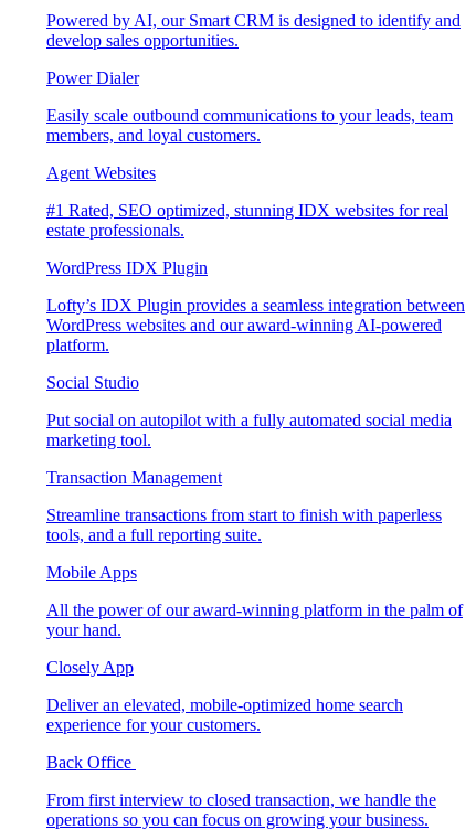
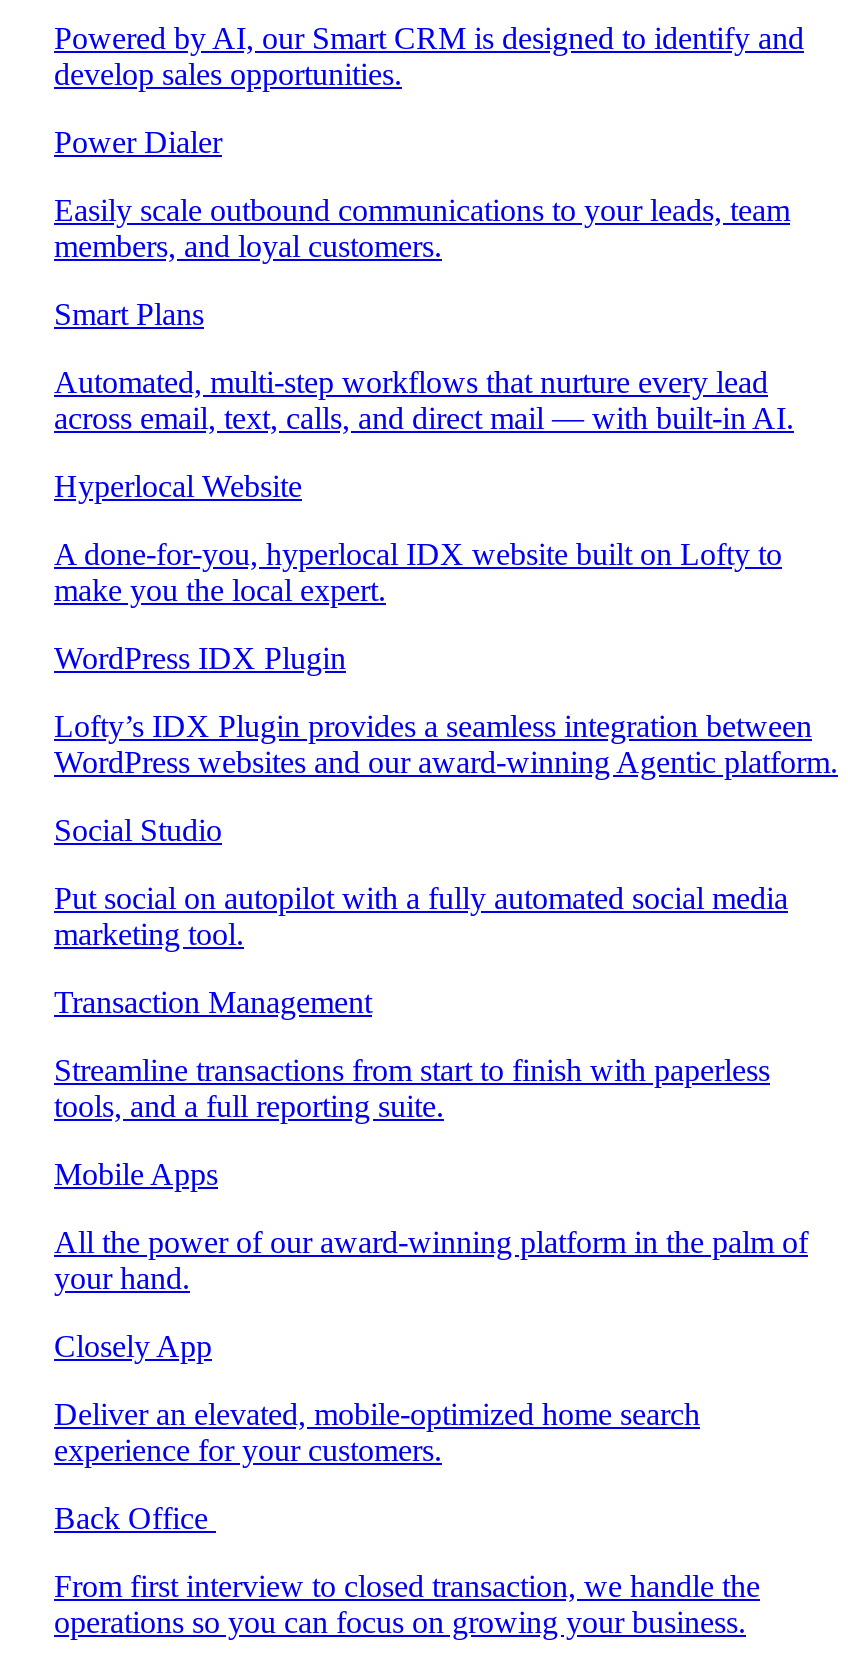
- Agent Websites
- #1 Rated, SEO optimized, stunning IDX websites for real
- estate professionals.
+ Smart Plans
+ Automated, multi-step workflows that nurture every lead
+ across email, text, calls, and direct mail — with built-in AI.
+ Hyperlocal Website
+ A done-for-you, hyperlocal IDX website built on Lofty to
+ make you the local expert.

moved down: WordPress IDX Plugin | Lofty’s IDX Plugin provides a seamless integration between

- WordPress websites and our award-winning AI-powered
- platform.
+ WordPress websites and our award-winning Agentic platform.
